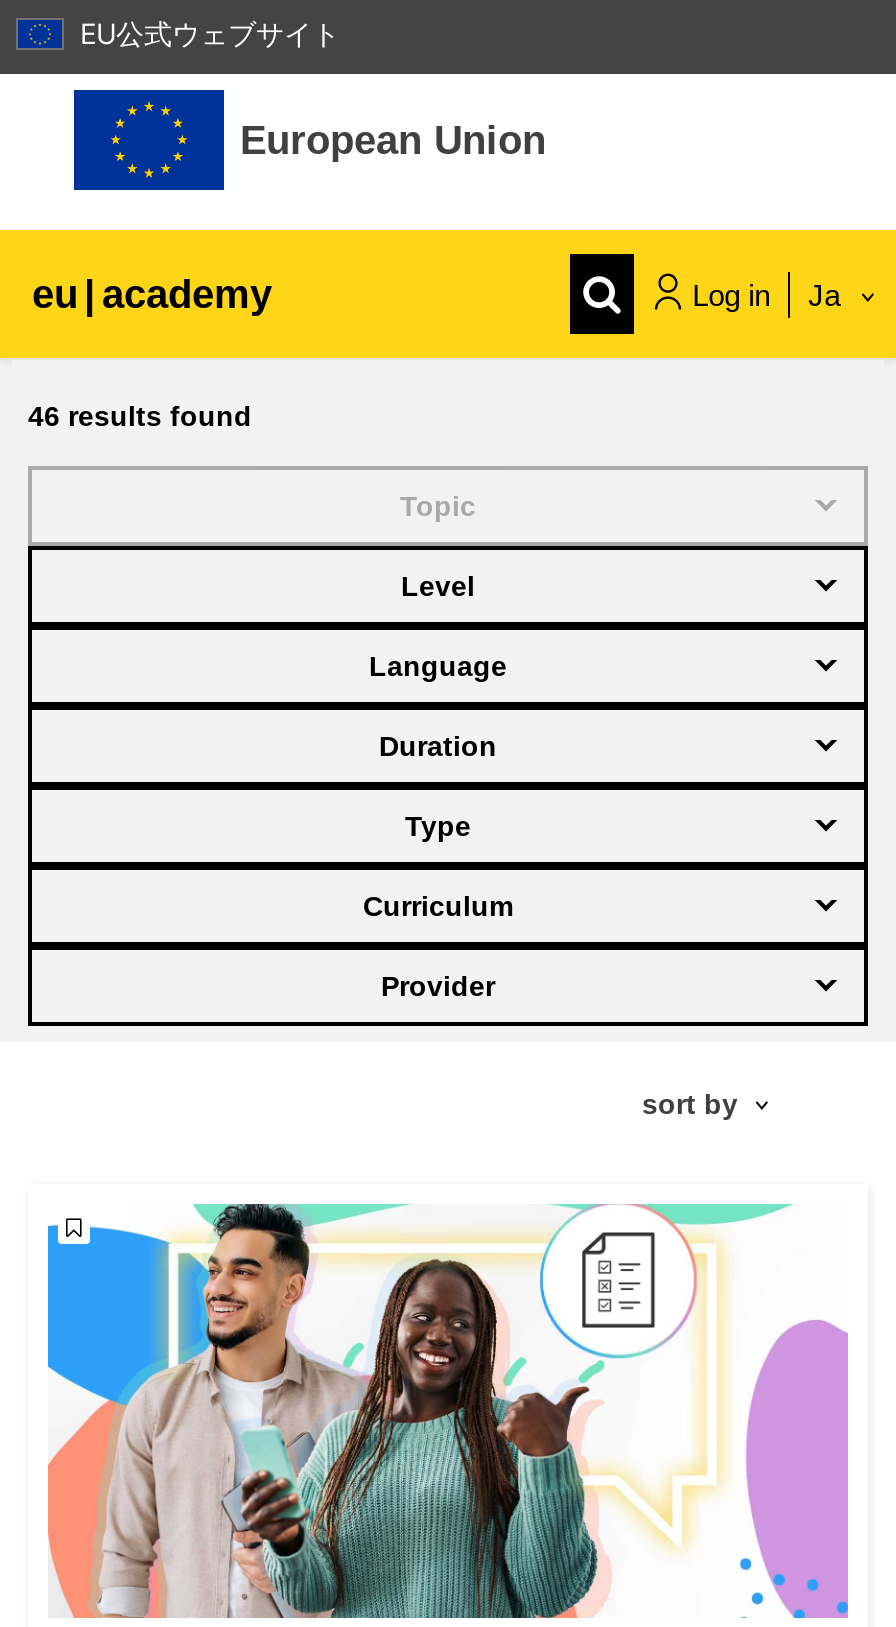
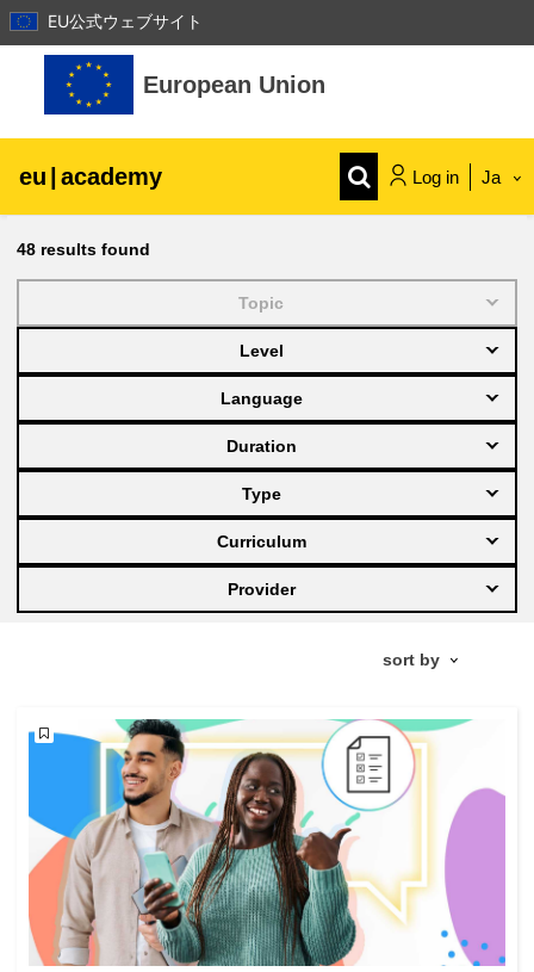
- 46 results found
+ 48 results found
